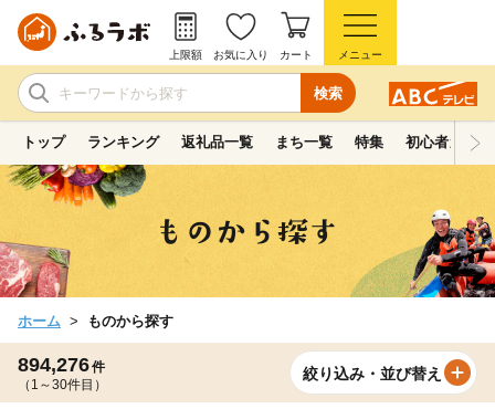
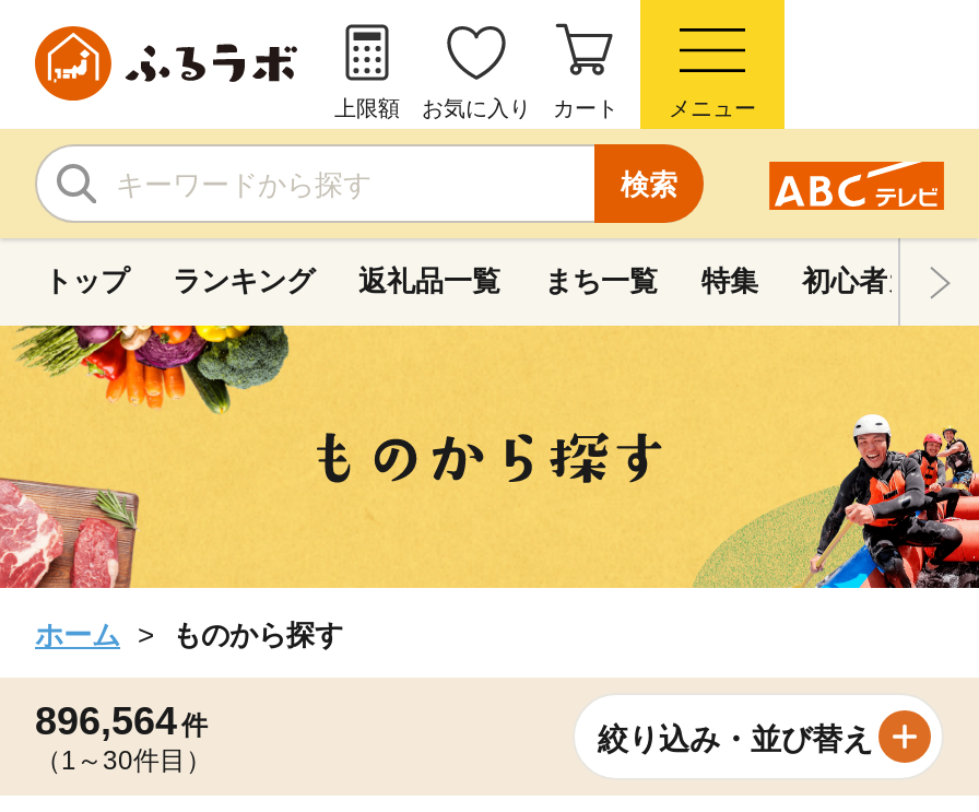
- 894,276 件
+ 896,564 件
